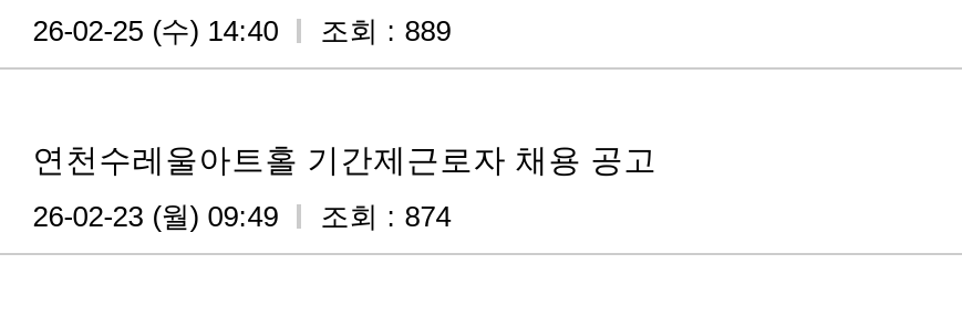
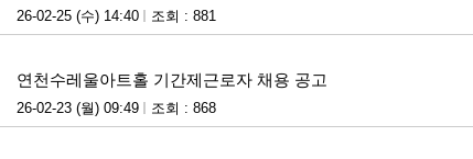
- 26-02-25 (수) 14:40 조회 : 889
+ 26-02-25 (수) 14:40 조회 : 881

- 26-02-23 (월) 09:49 조회 : 874
+ 26-02-23 (월) 09:49 조회 : 868
